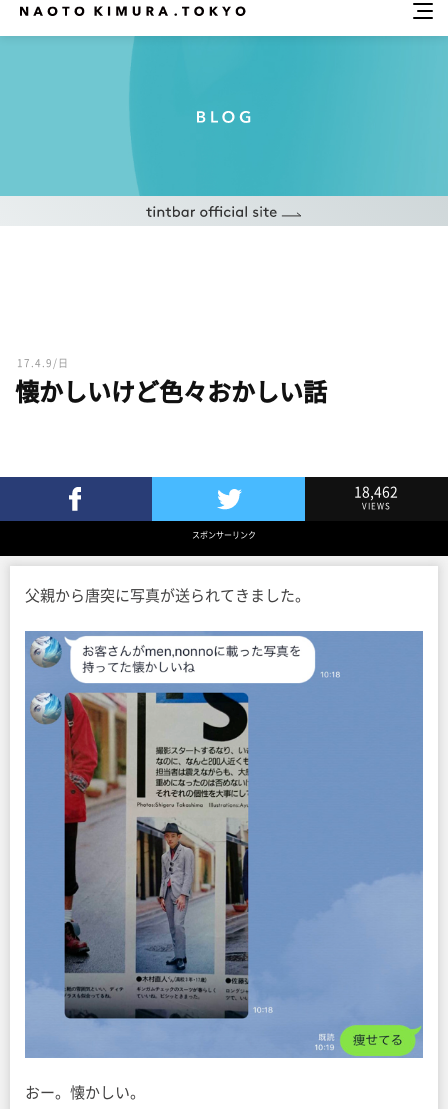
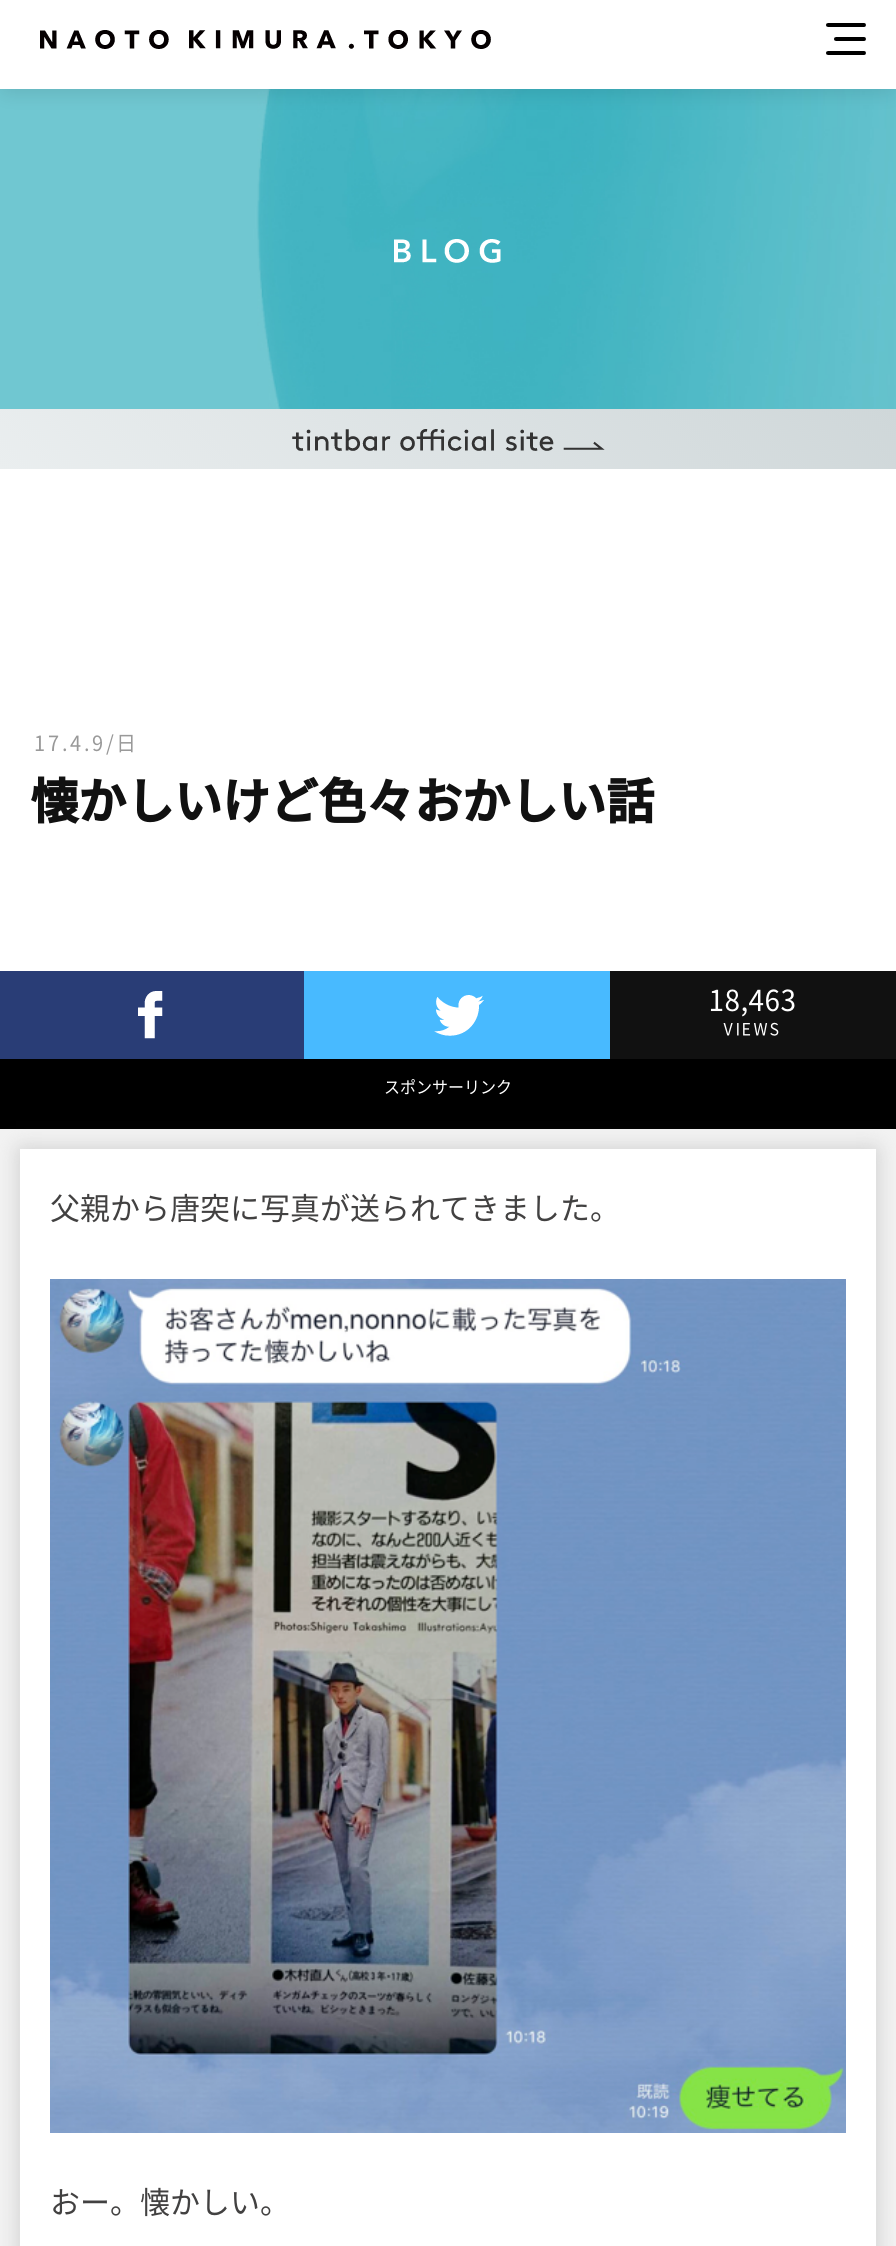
- 18,462
+ 18,463
